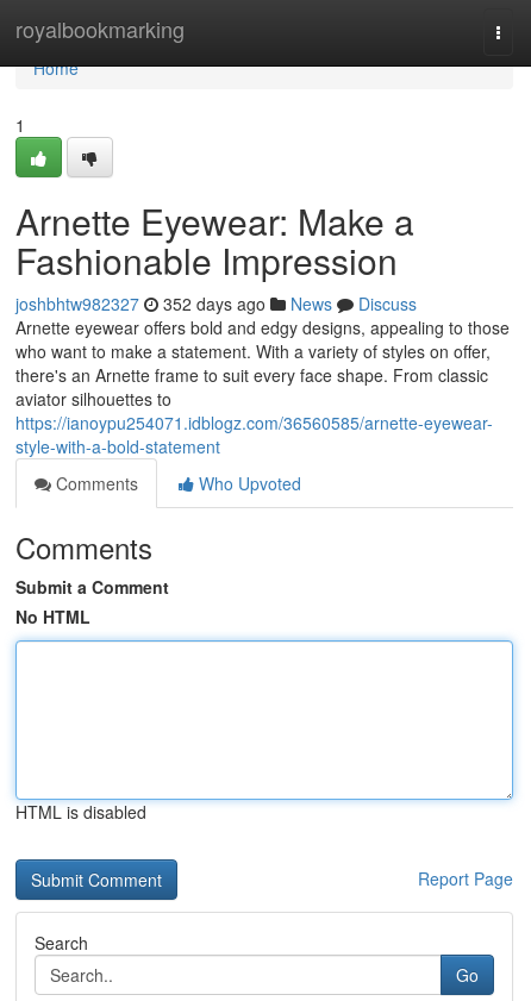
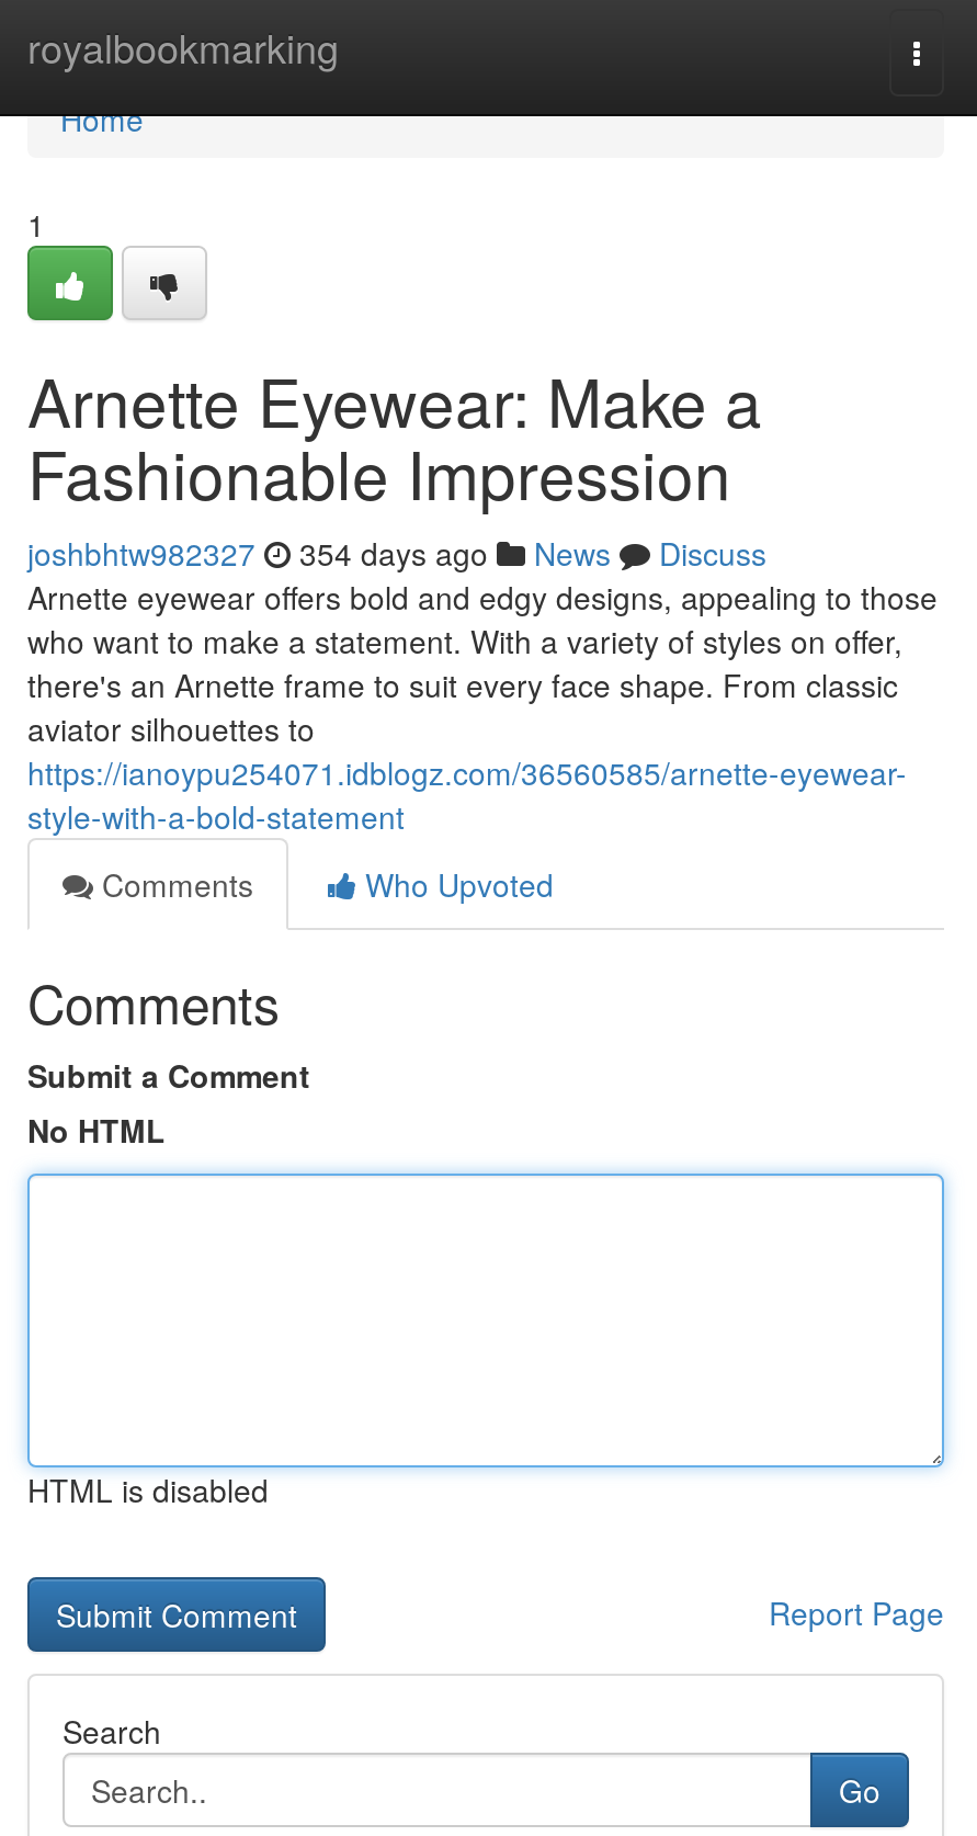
- joshbhtw982327 352 days ago News Discuss
+ joshbhtw982327 354 days ago News Discuss
